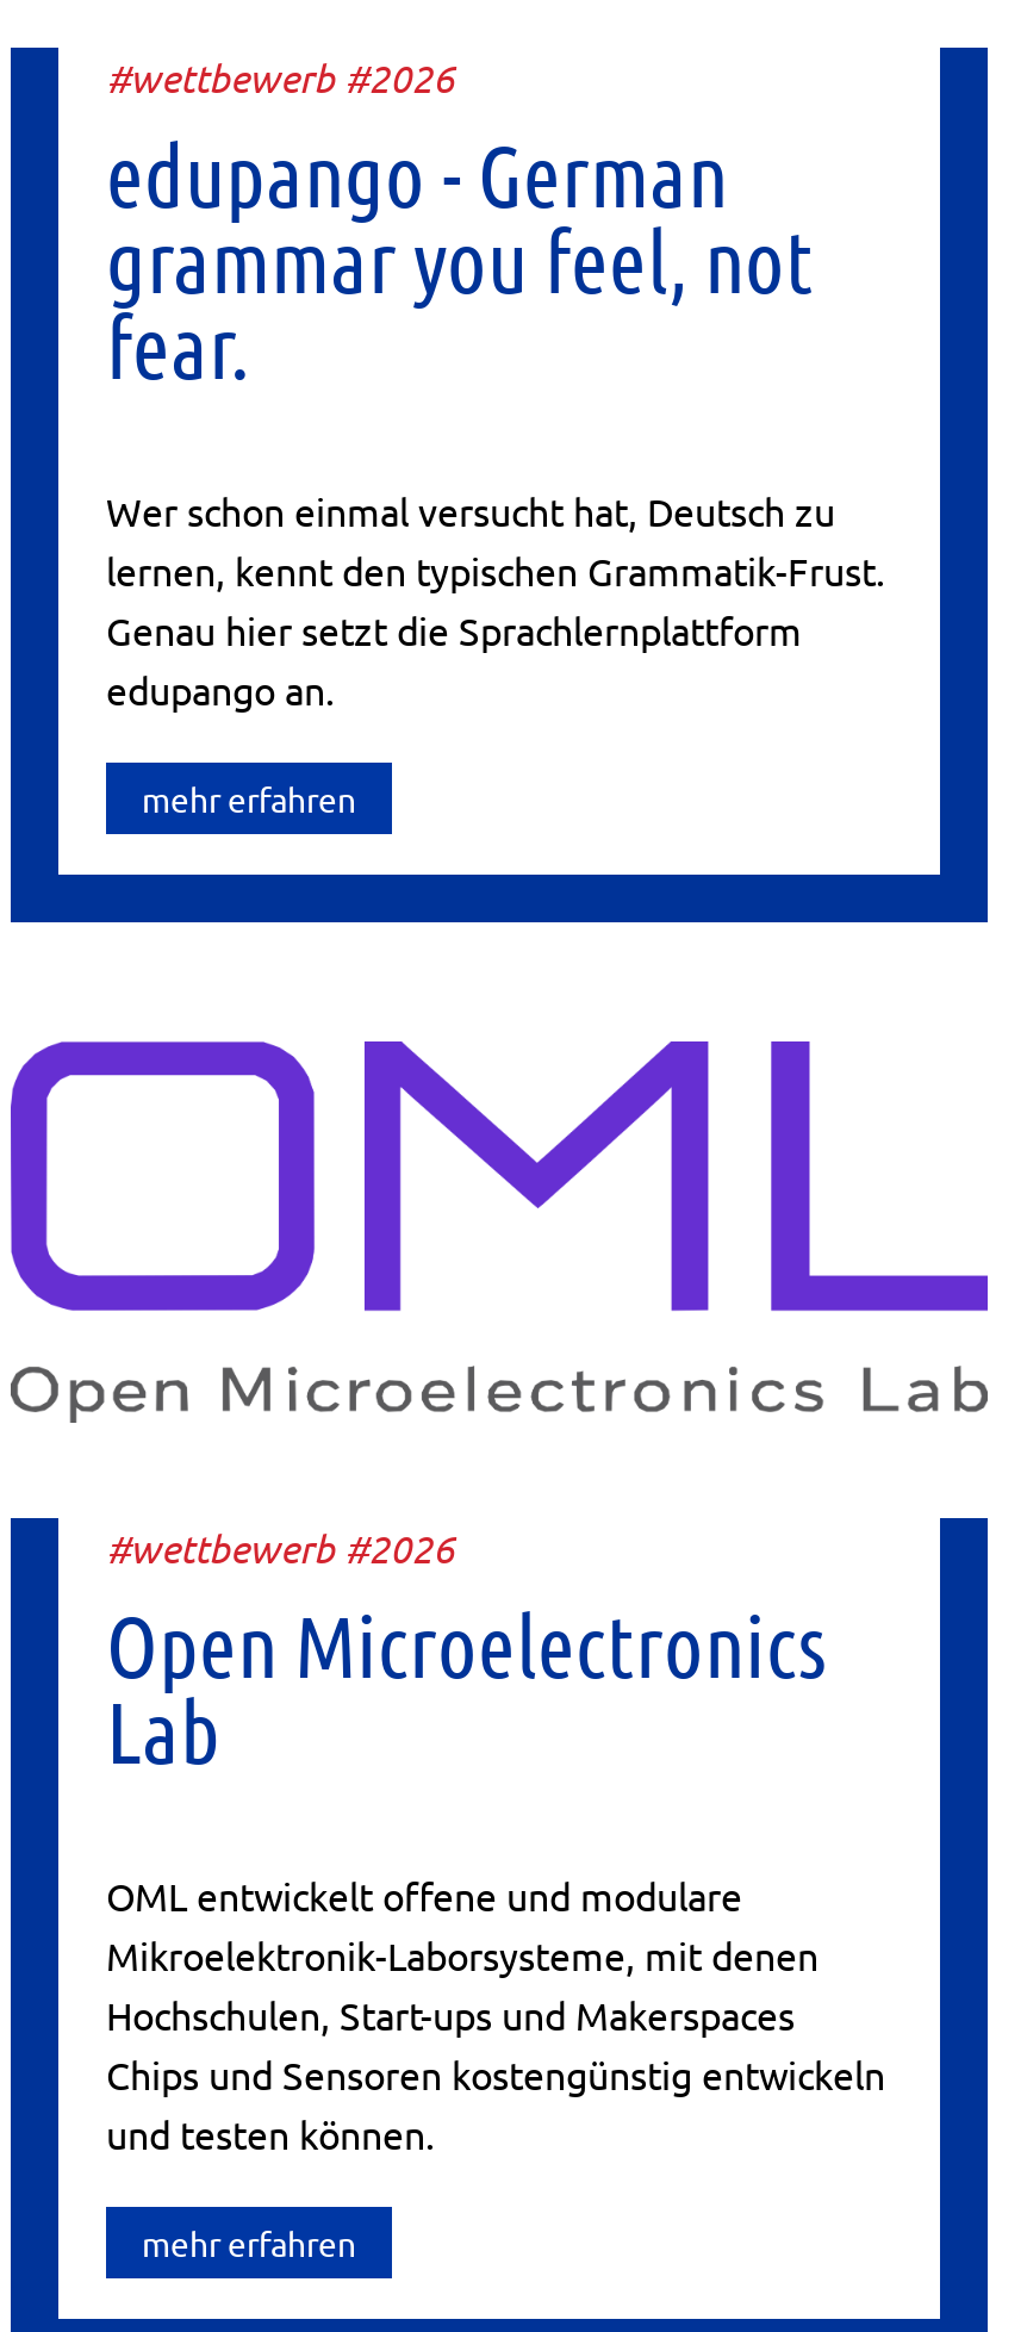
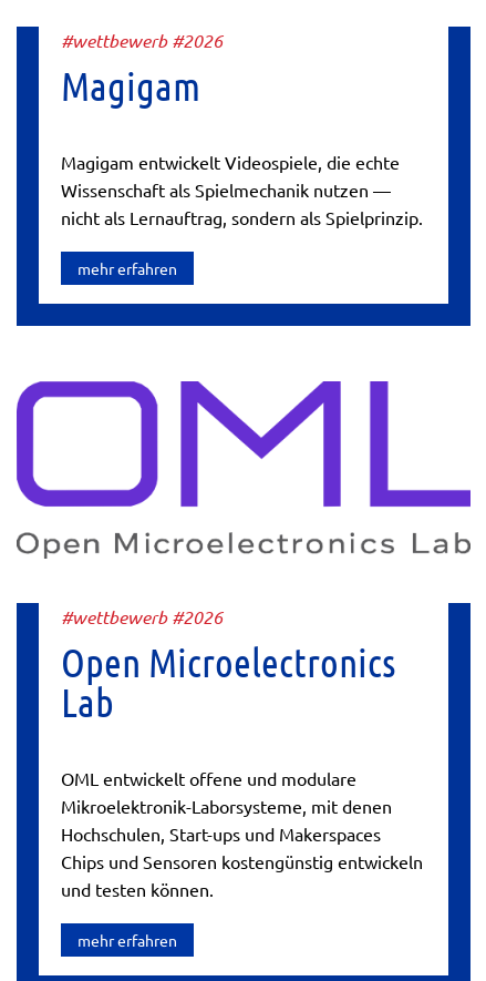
- edupango - German
- grammar you feel, not
- fear.
+ Magigam

- Wer schon einmal versucht hat, Deutsch zu
- lernen, kennt den typischen Grammatik-Frust.
- Genau hier setzt die Sprachlernplattform
- edupango an.
+ Magigam entwickelt Videospiele, die echte
+ Wissenschaft als Spielmechanik nutzen —
+ nicht als Lernauftrag, sondern als Spielprinzip.
